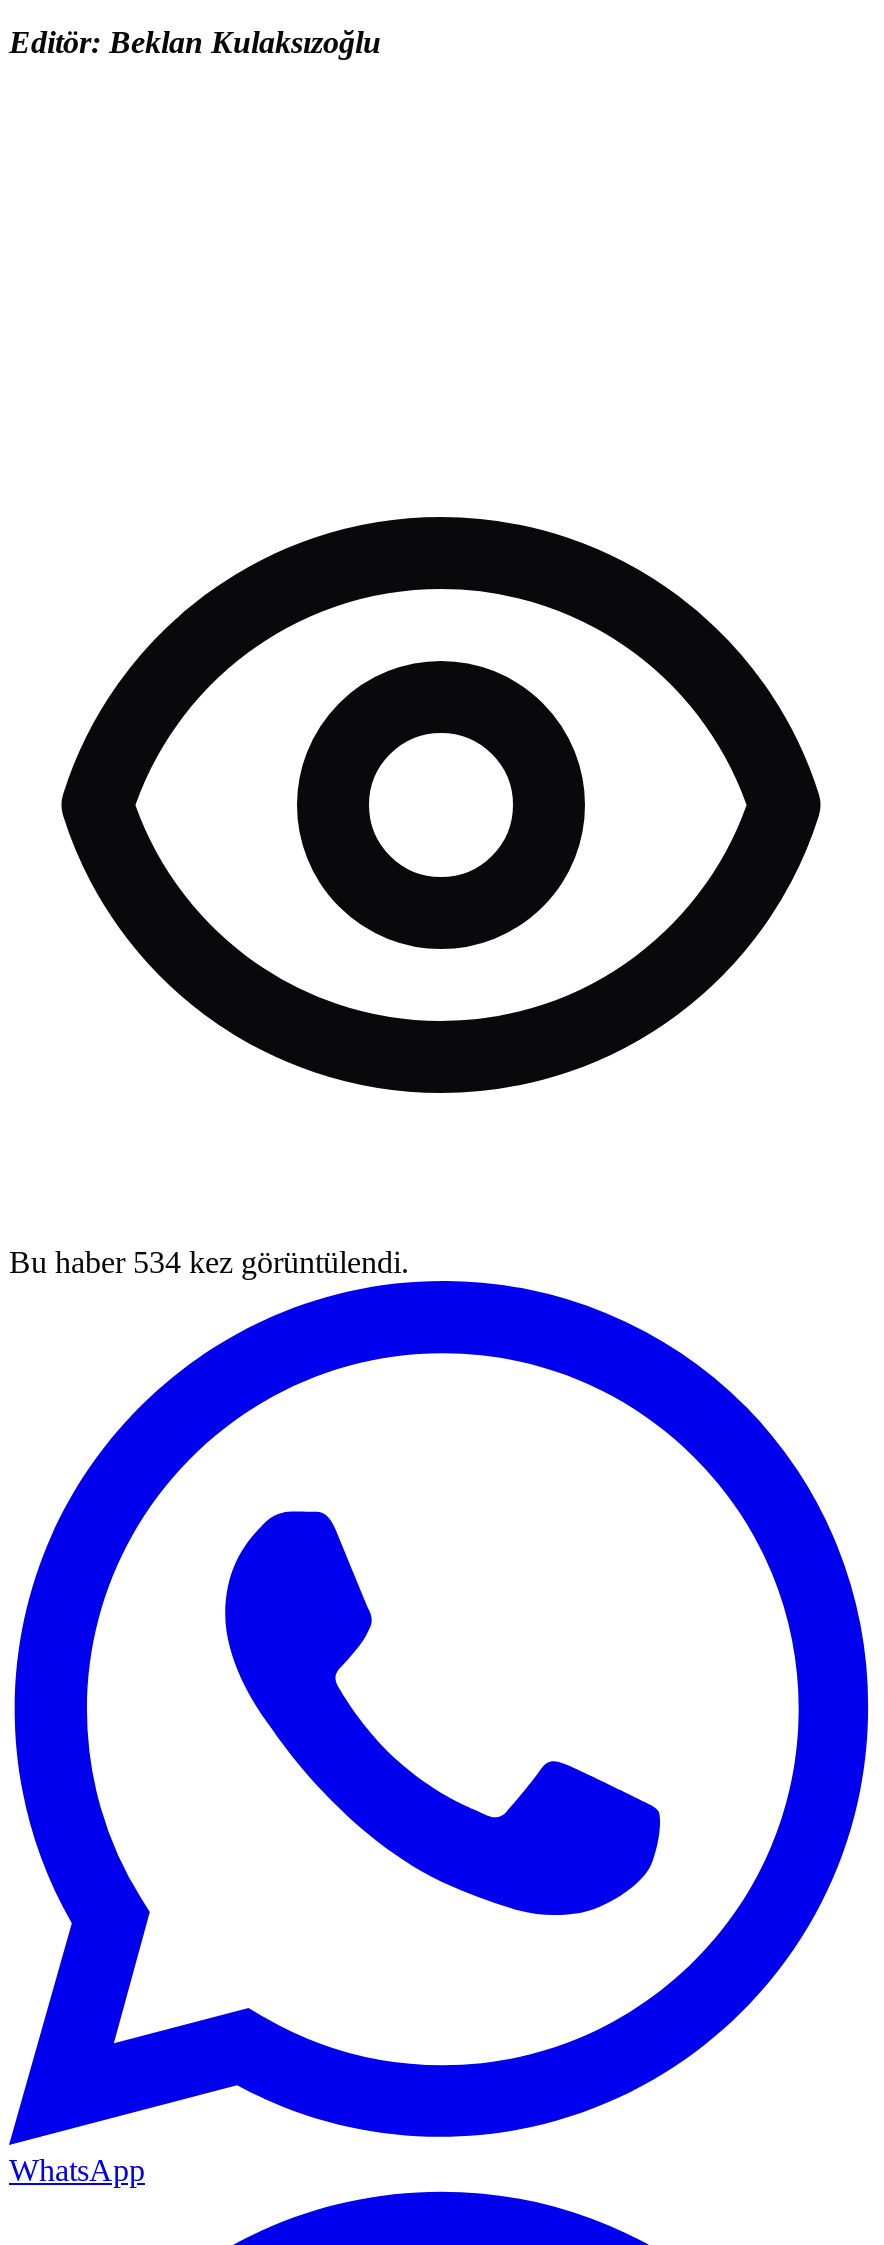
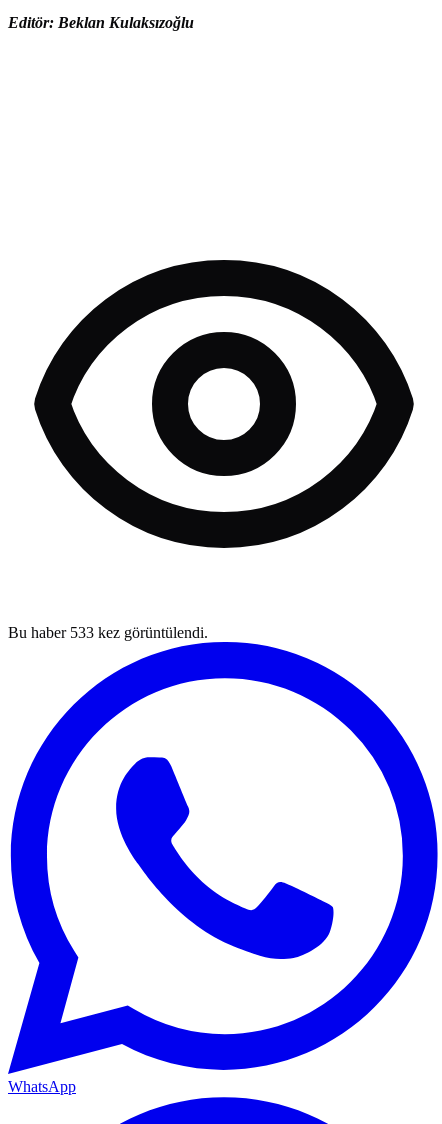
- Bu haber 534 kez görüntülendi.
+ Bu haber 533 kez görüntülendi.
